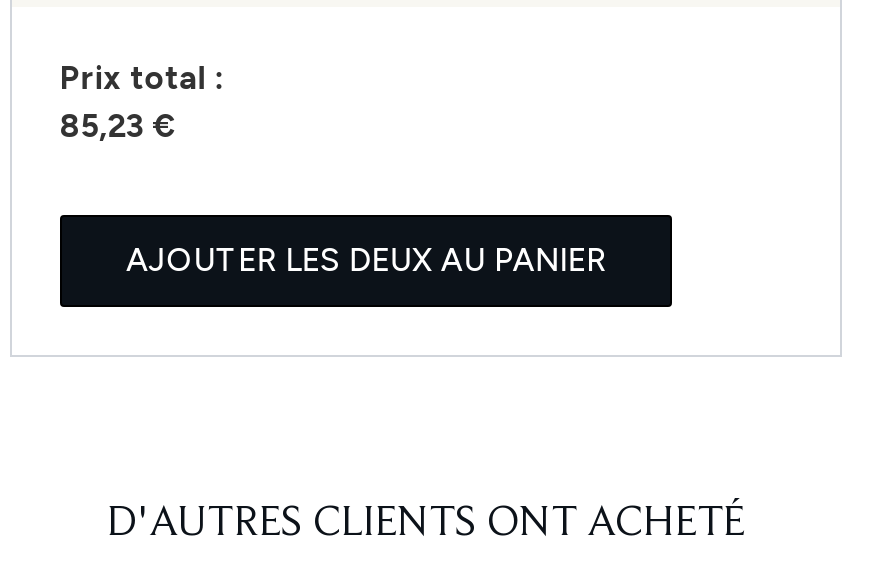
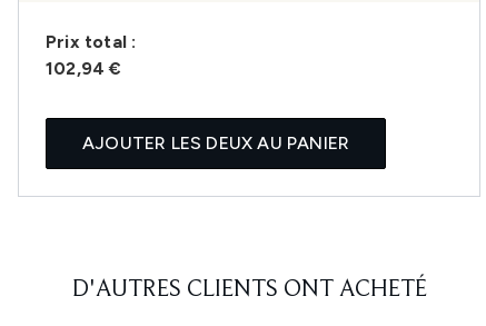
- 85,23 €
+ 102,94 €
